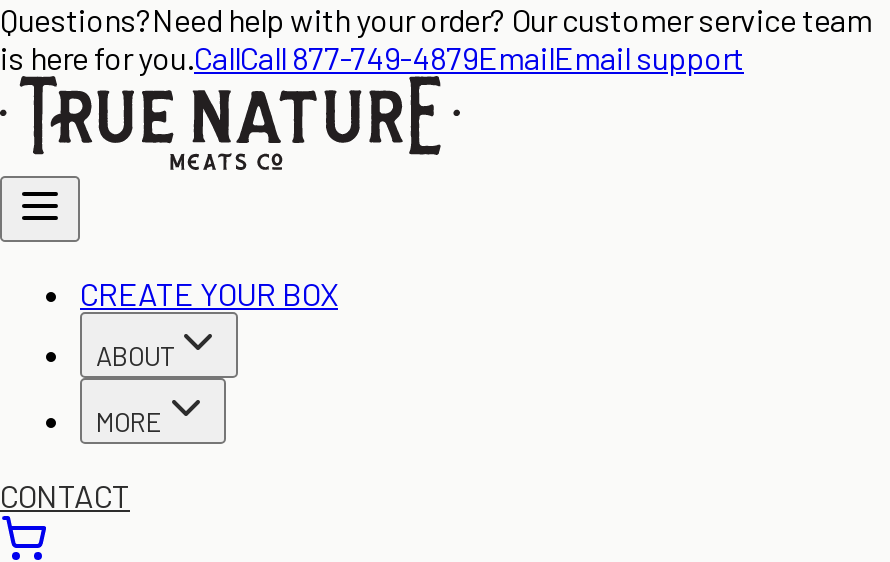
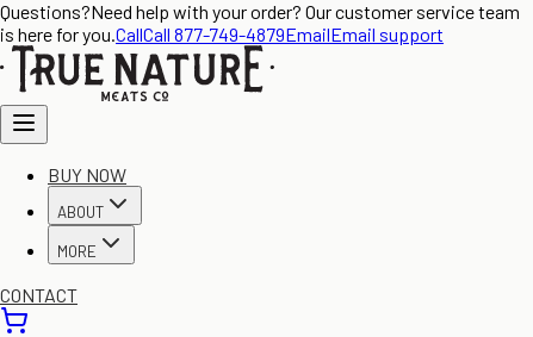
- CREATE YOUR BOX
+ BUY NOW
